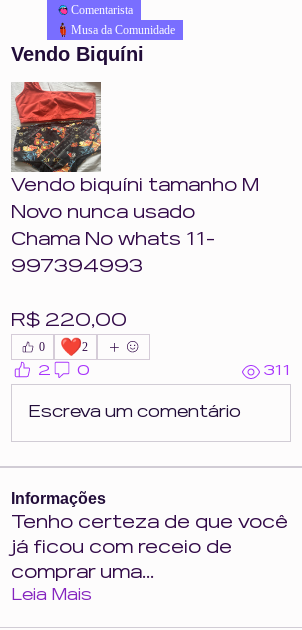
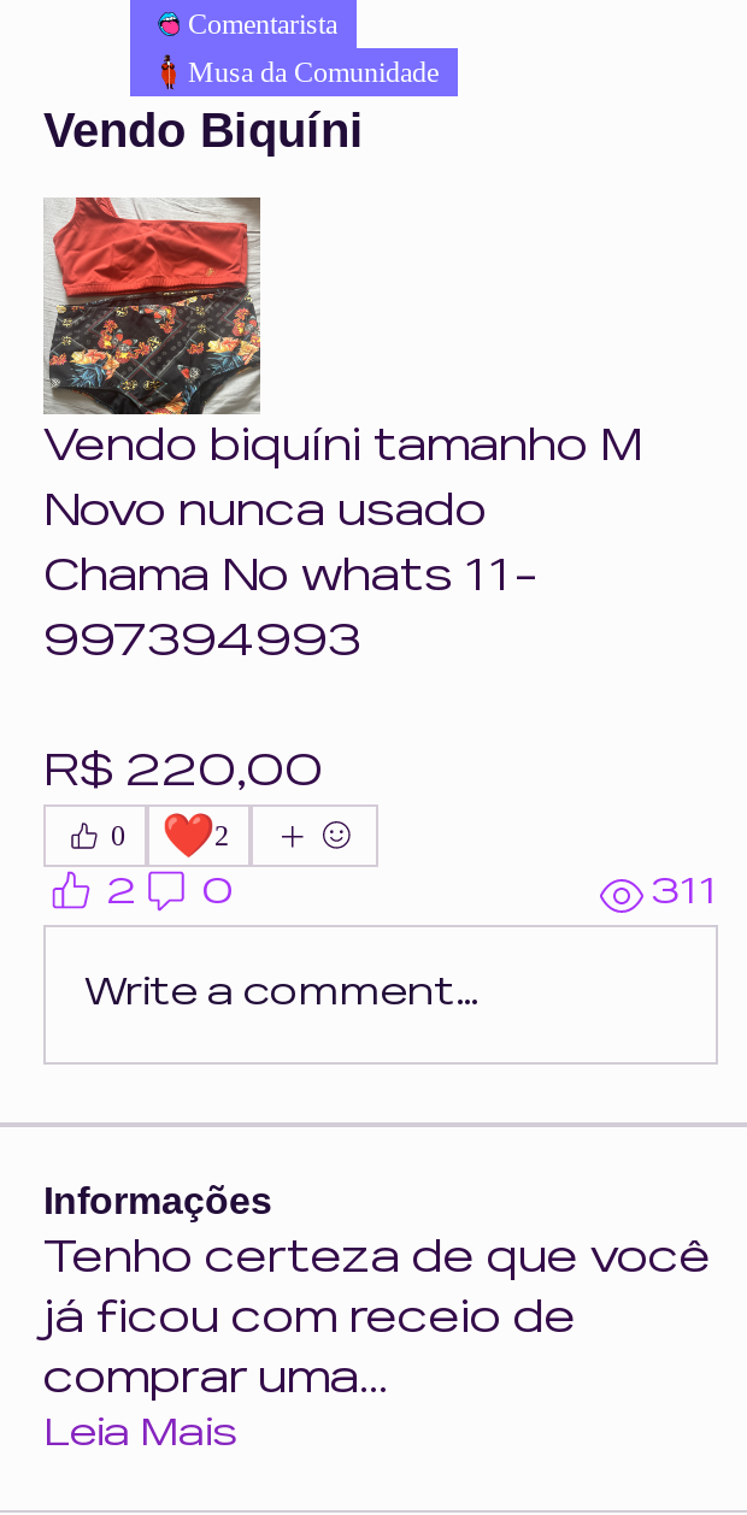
- Escreva um comentário
+ Write a comment...
